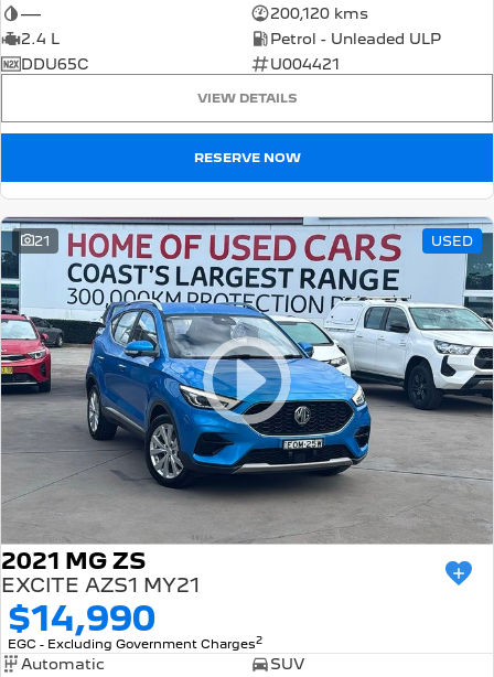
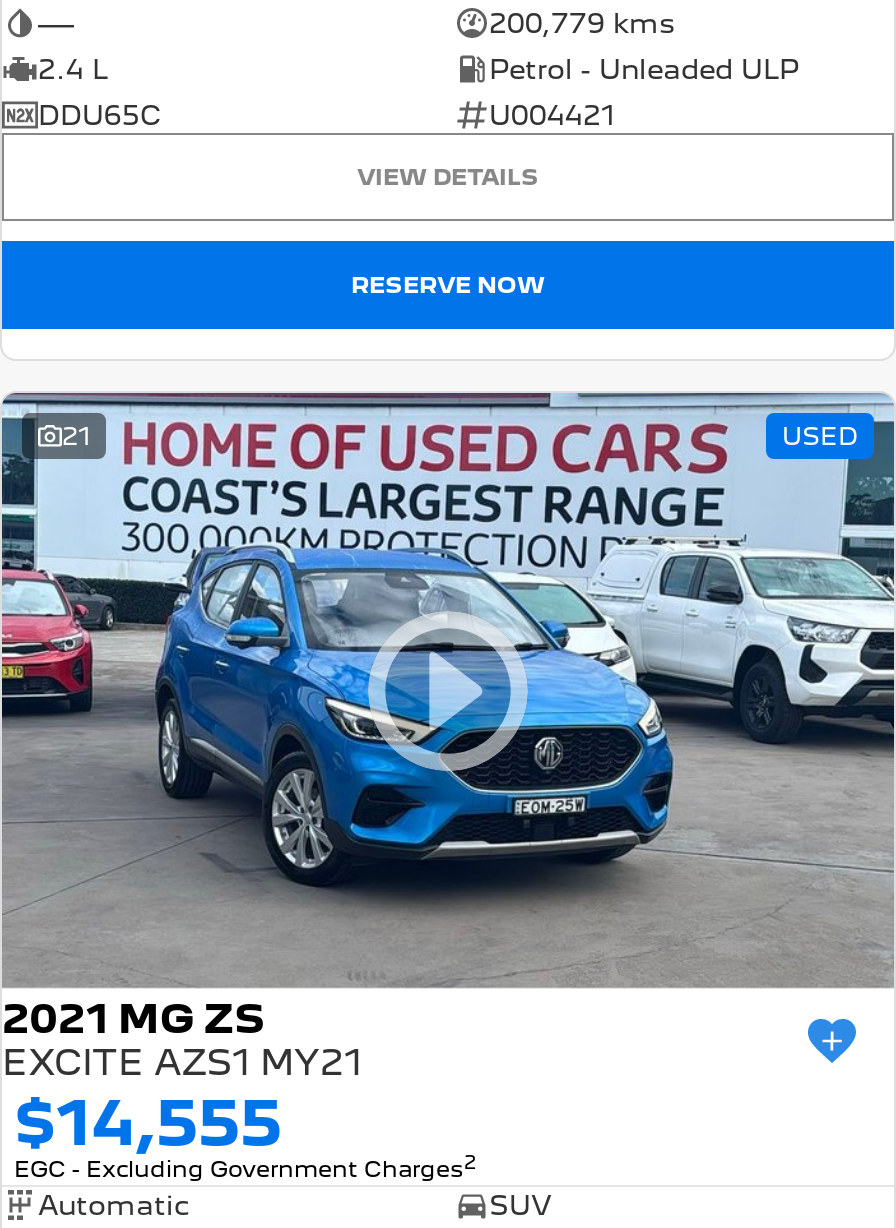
- 200,120 kms
+ 200,779 kms

- $14,990
+ $14,555
